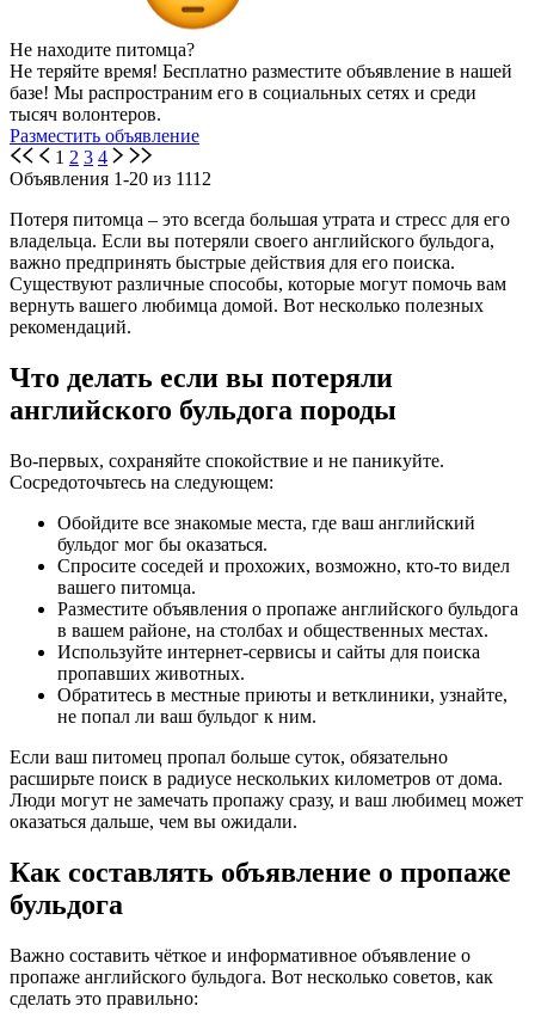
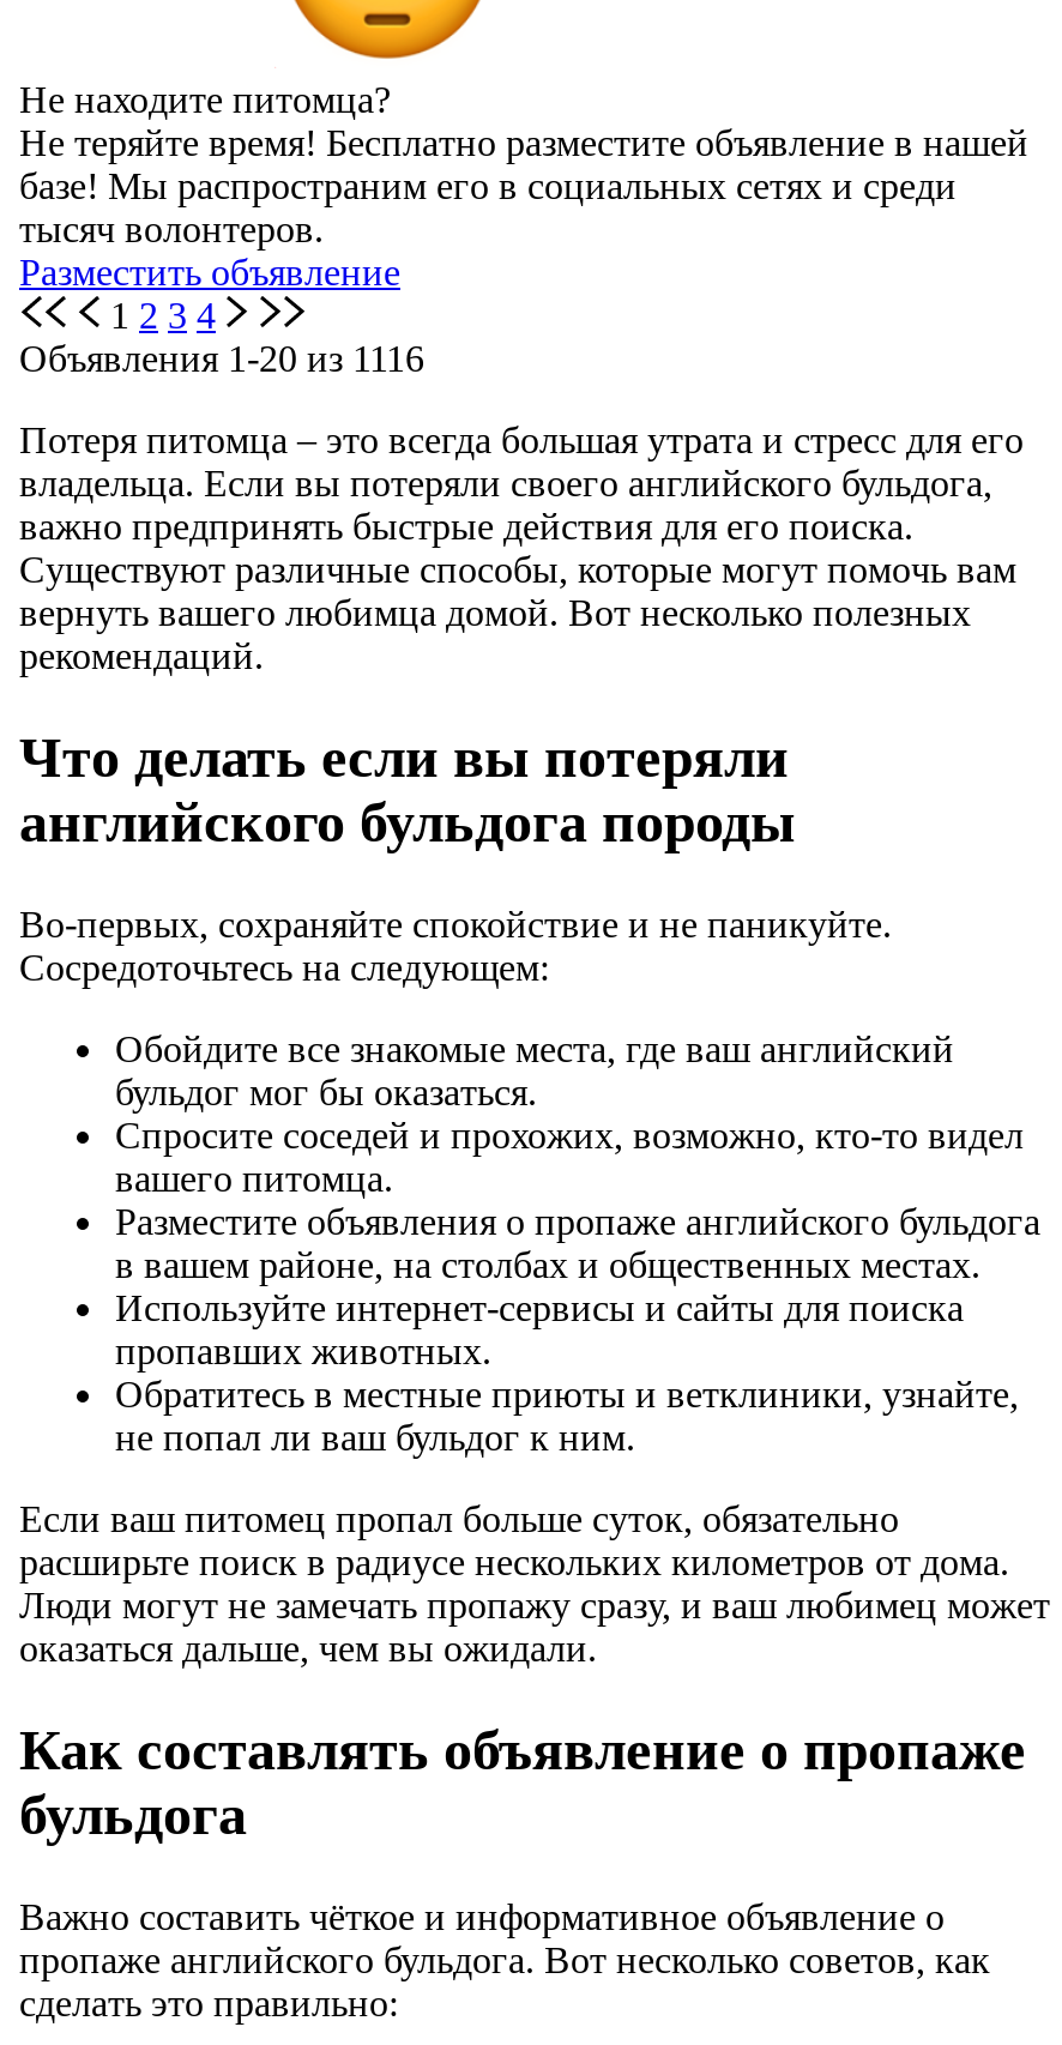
- Объявления 1-20 из 1112
+ Объявления 1-20 из 1116
